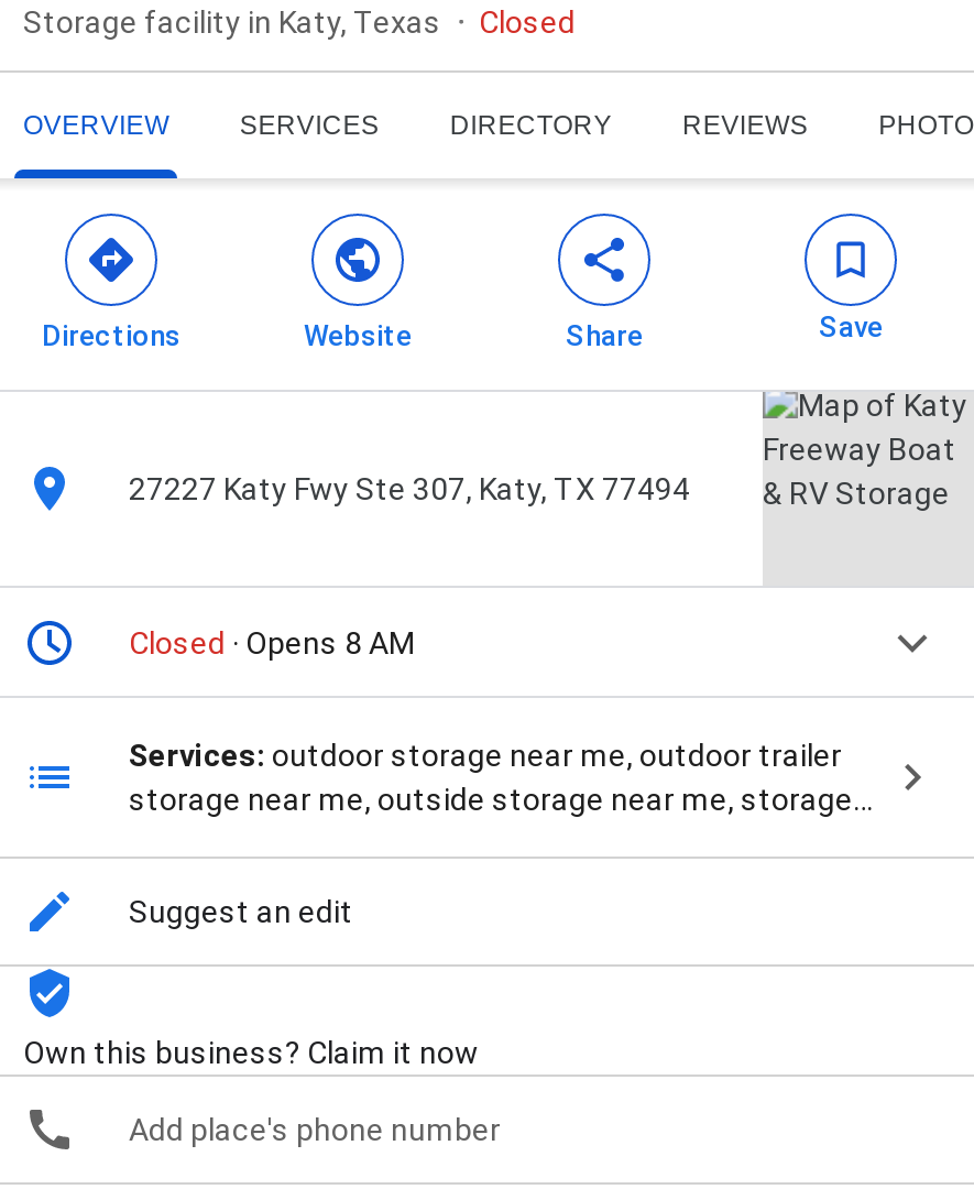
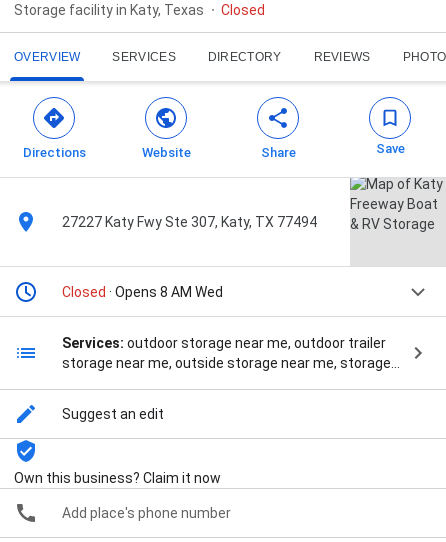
- Closed · Opens 8 AM
+ Closed · Opens 8 AM Wed
